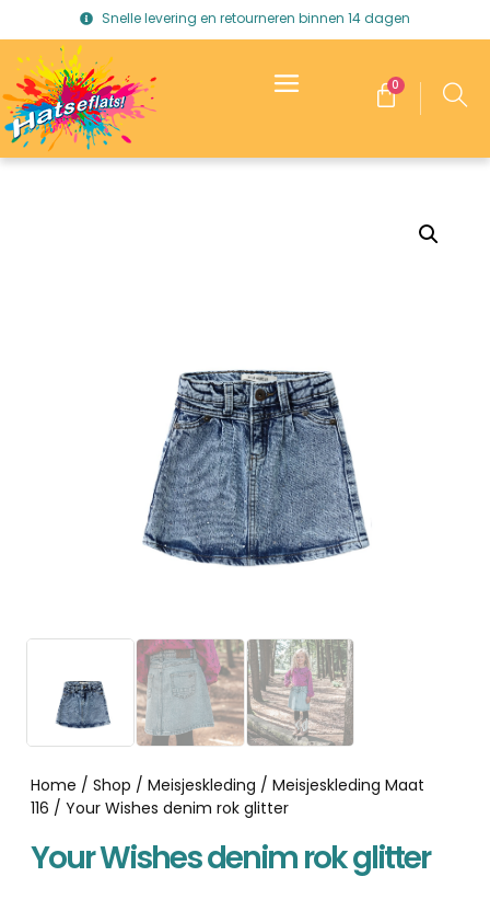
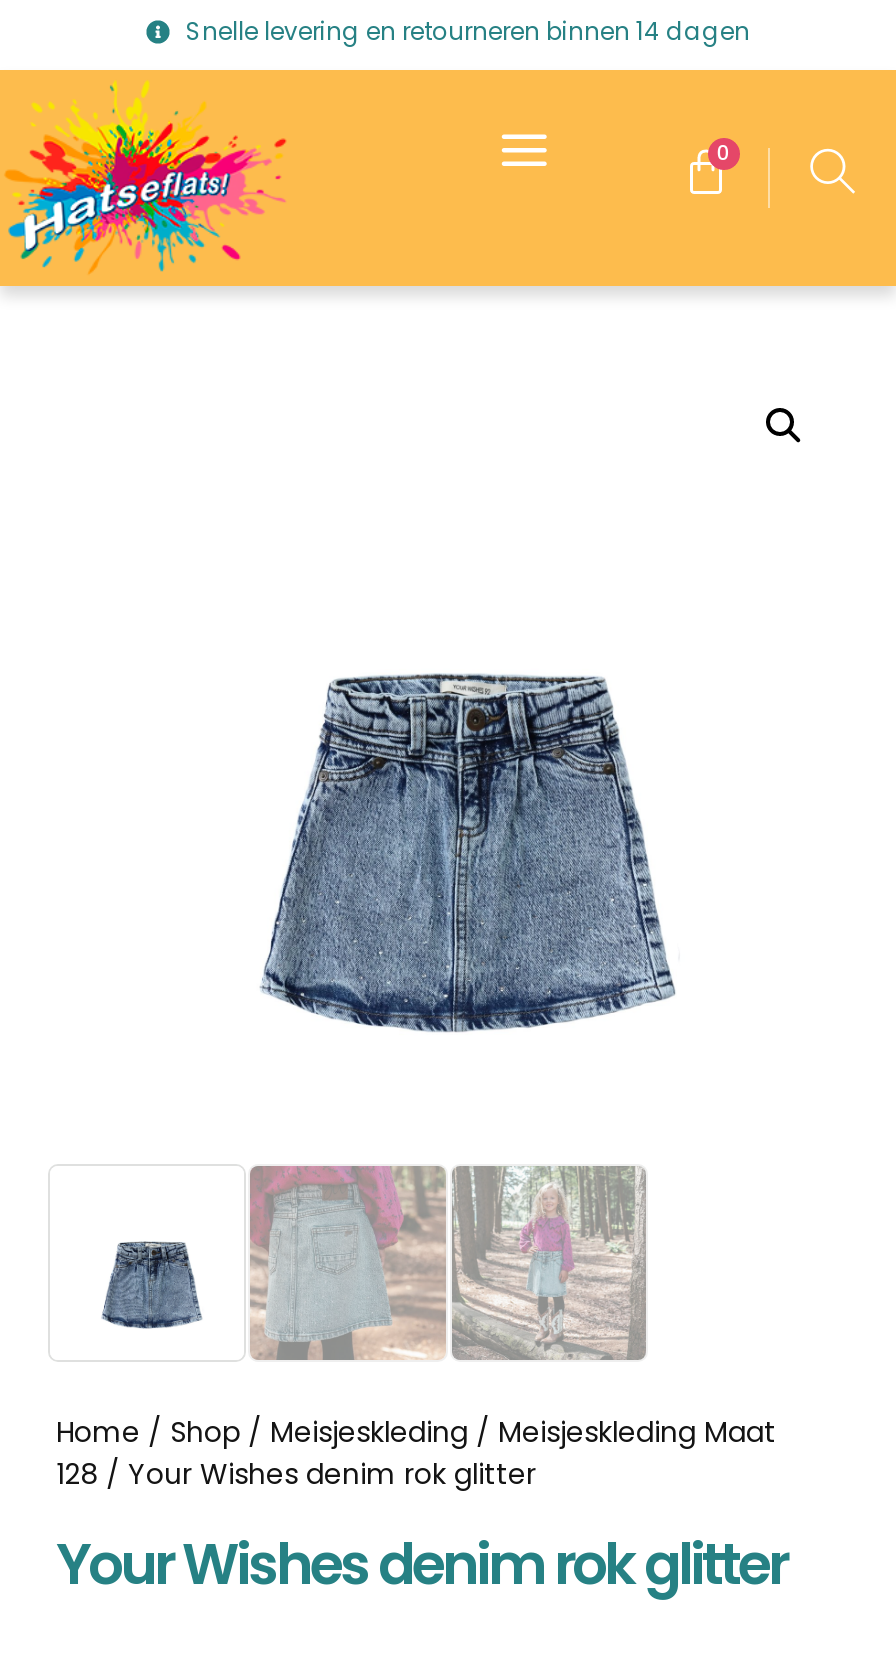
- 116 / Your Wishes denim rok glitter
+ 128 / Your Wishes denim rok glitter
